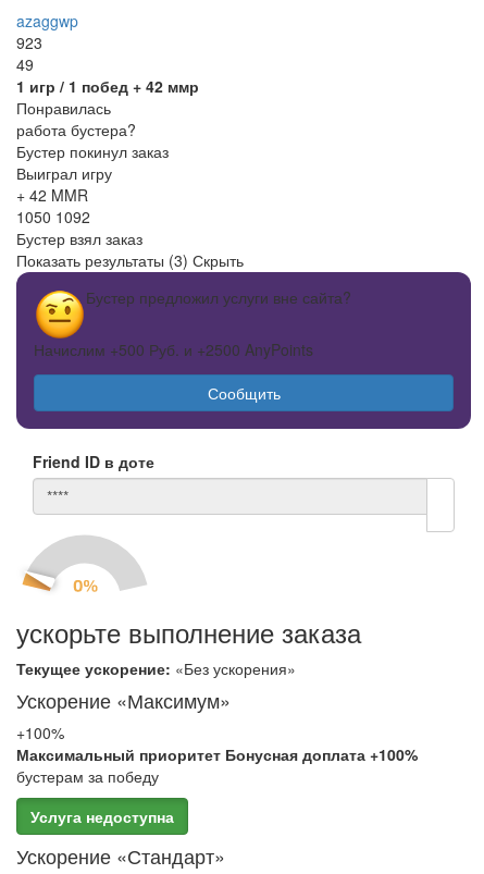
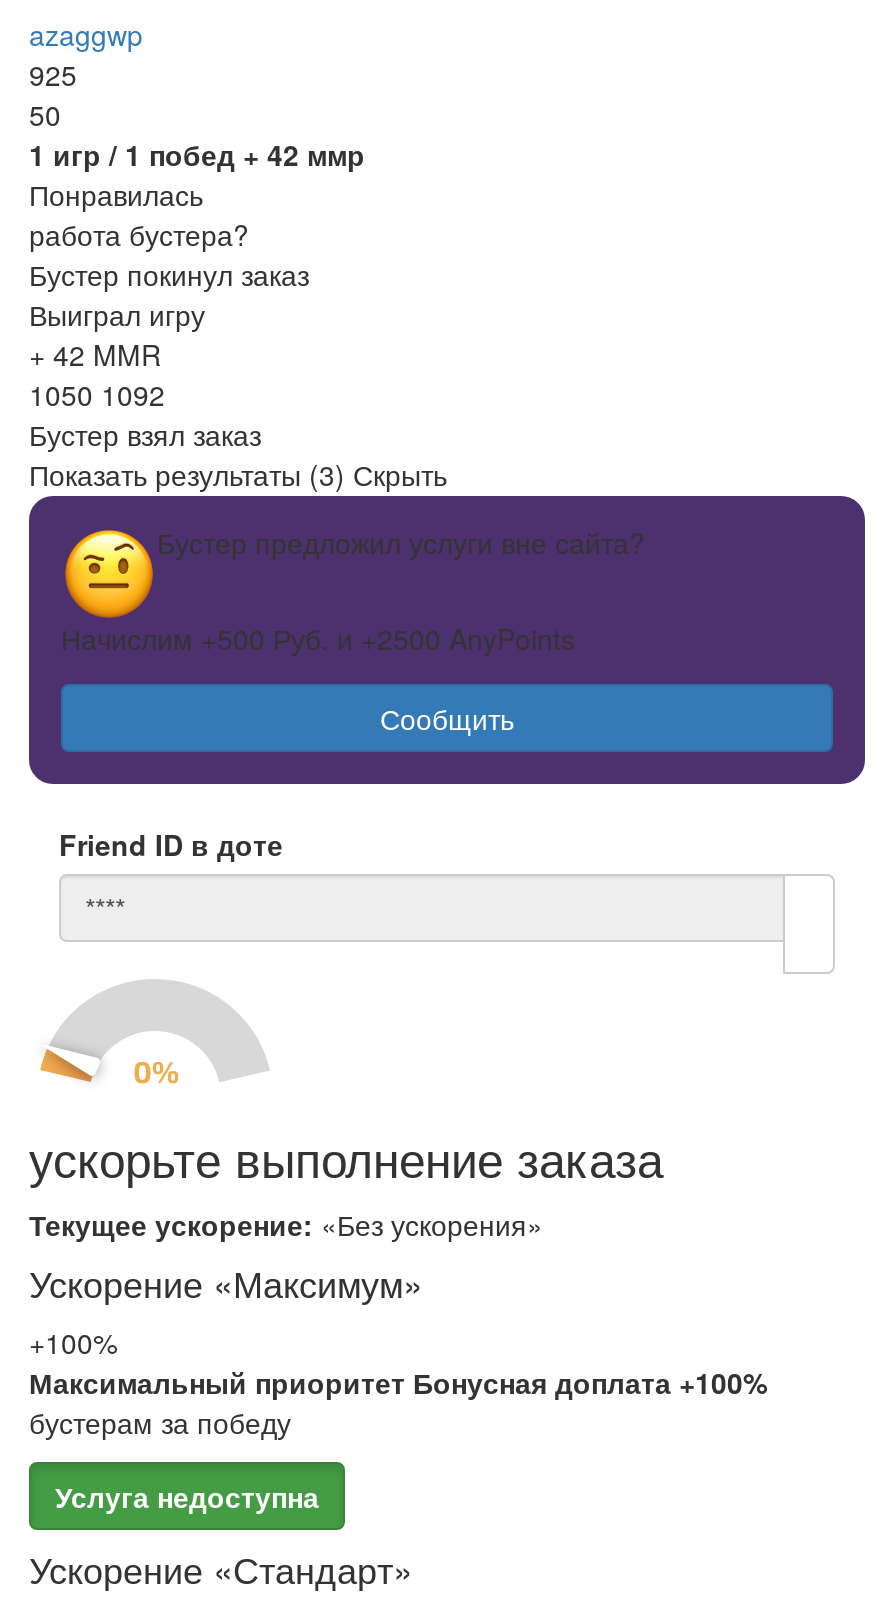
- 923
+ 925

- 49
+ 50
